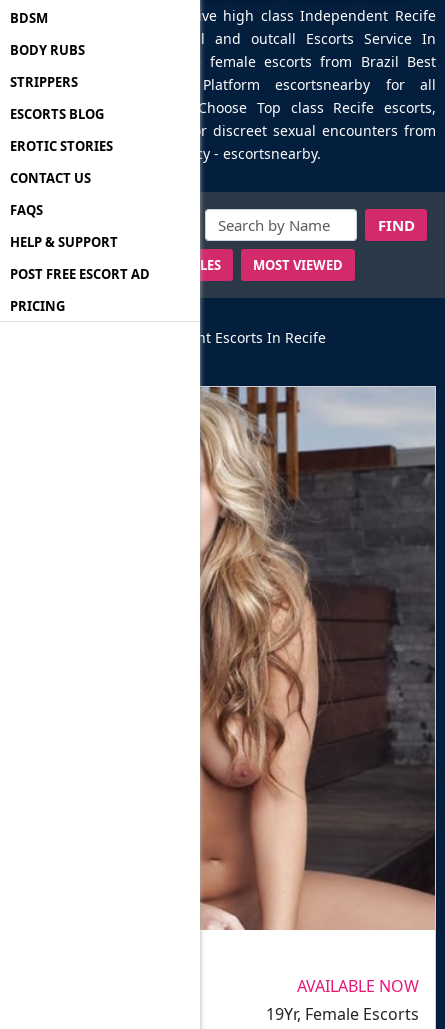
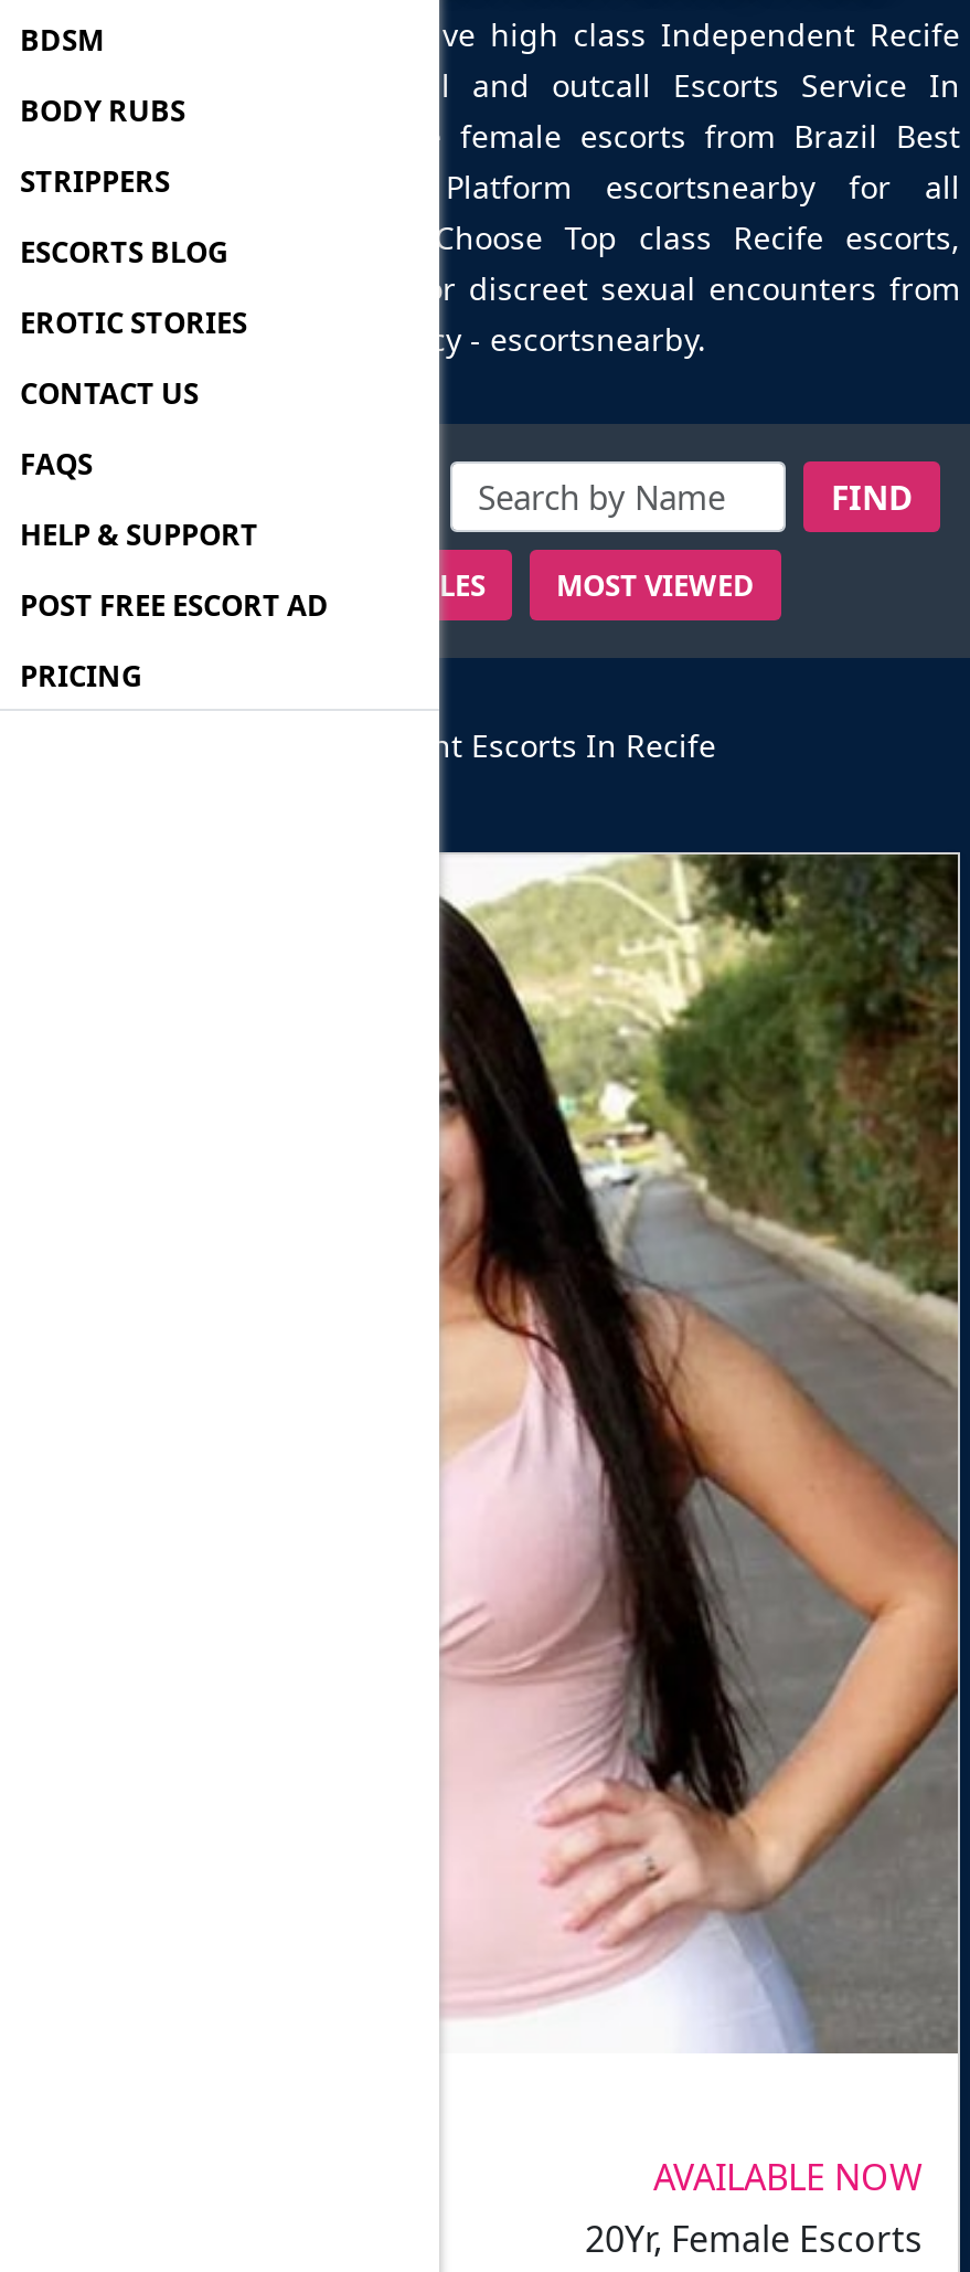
- [image]
+ [image]

- 19Yr, Female Escorts
+ 20Yr, Female Escorts
